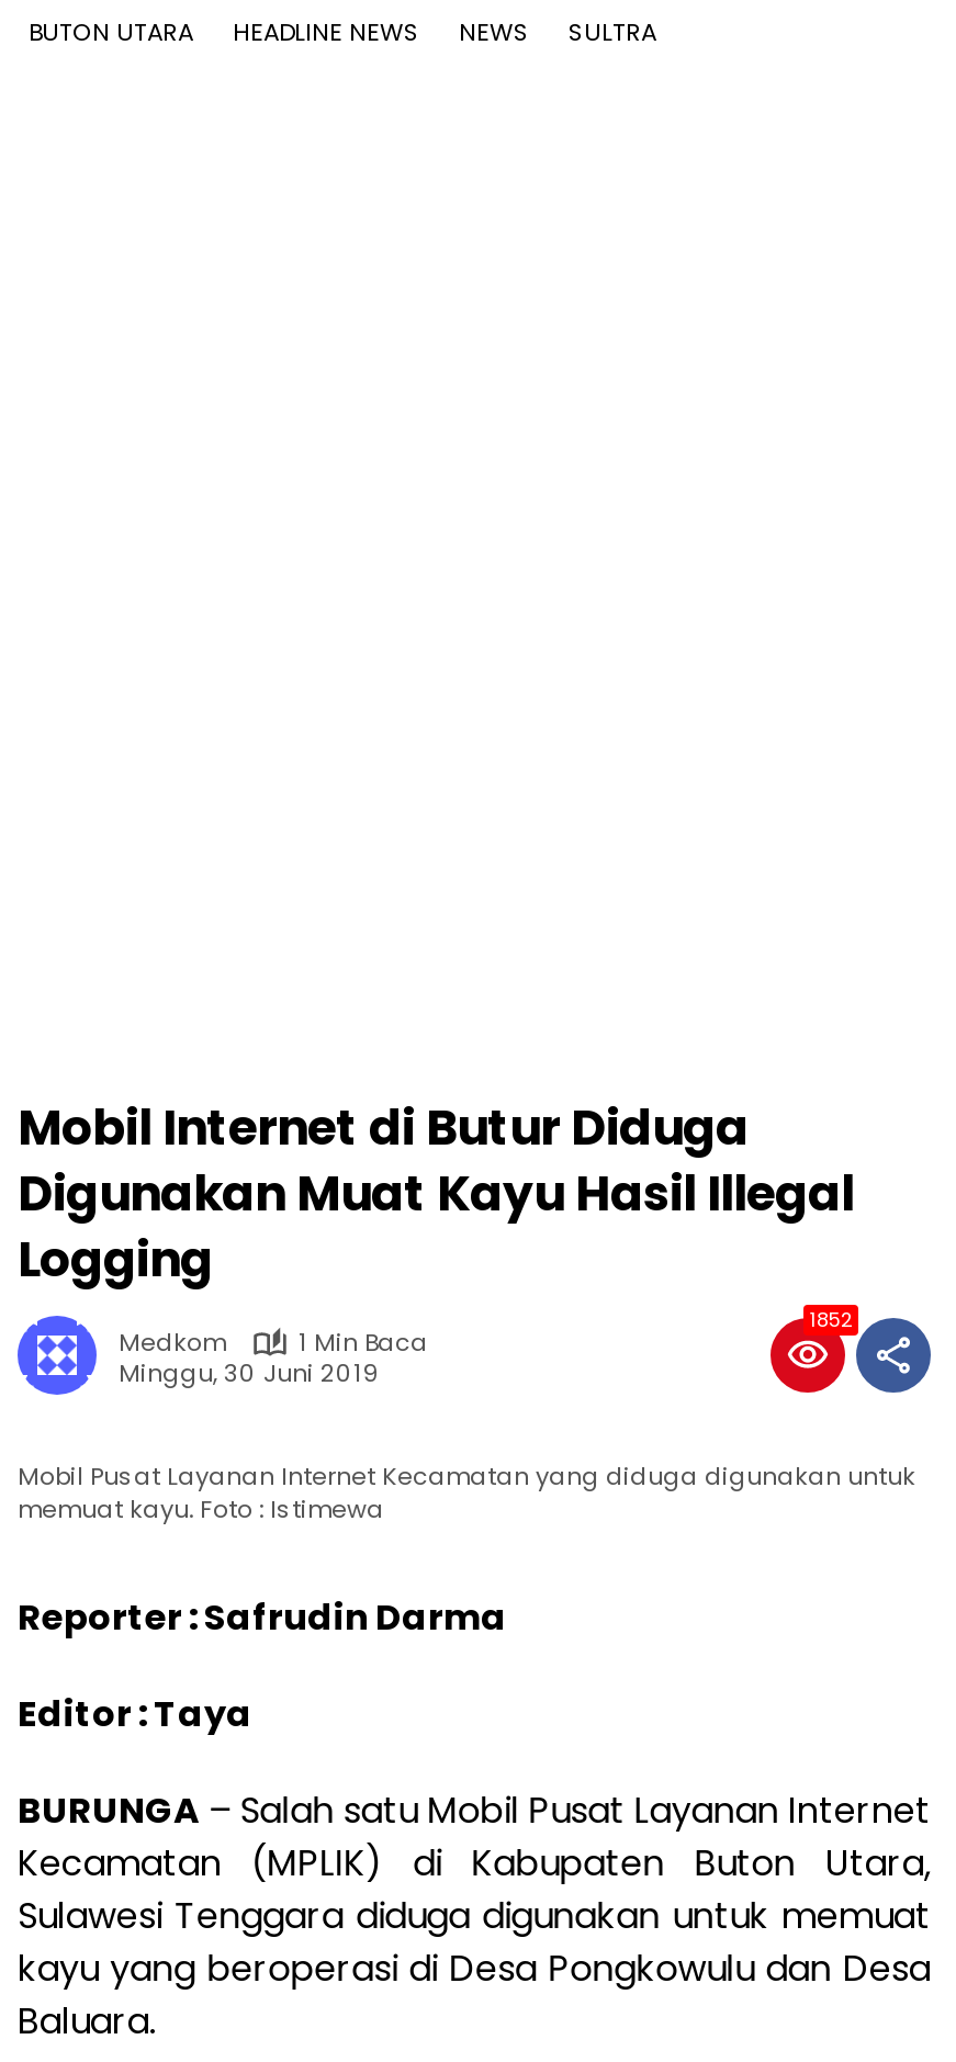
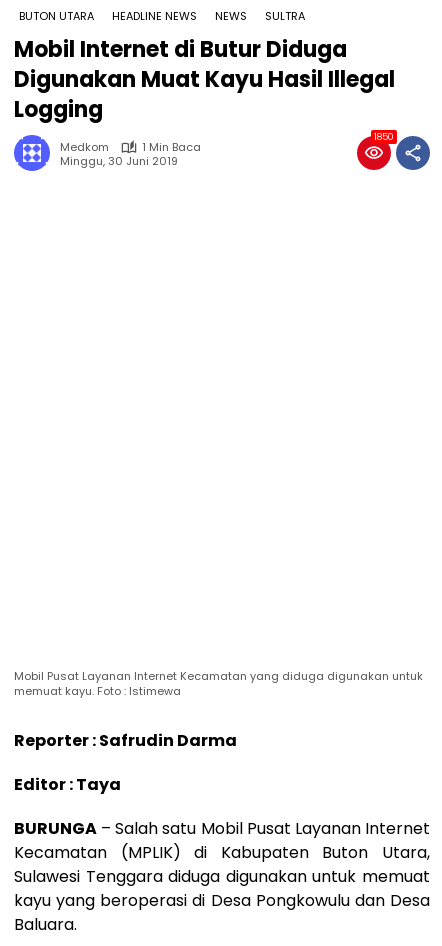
moved up: Mobil Internet di Butur Diduga | Digunakan Muat Kayu Hasil Illegal | Logging

- 1852
+ 1850

moved up: Medkom | 1 Min Baca | Minggu, 30 Juni 2019
